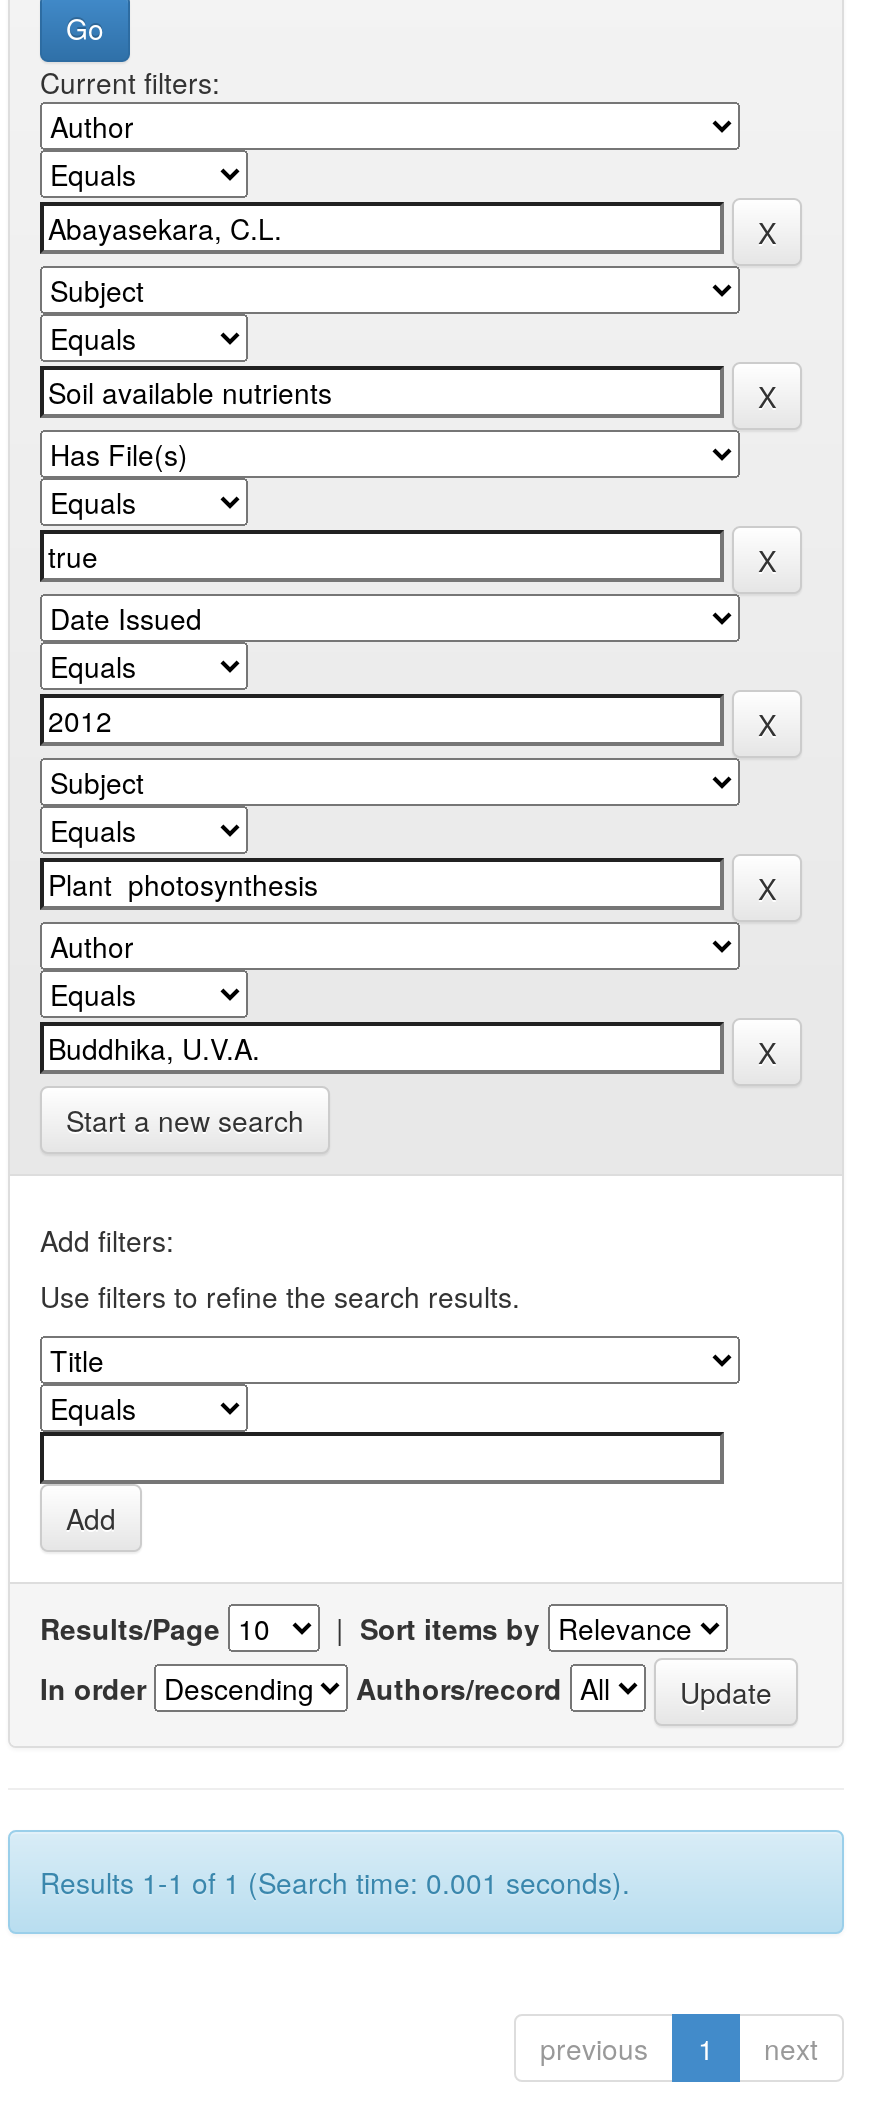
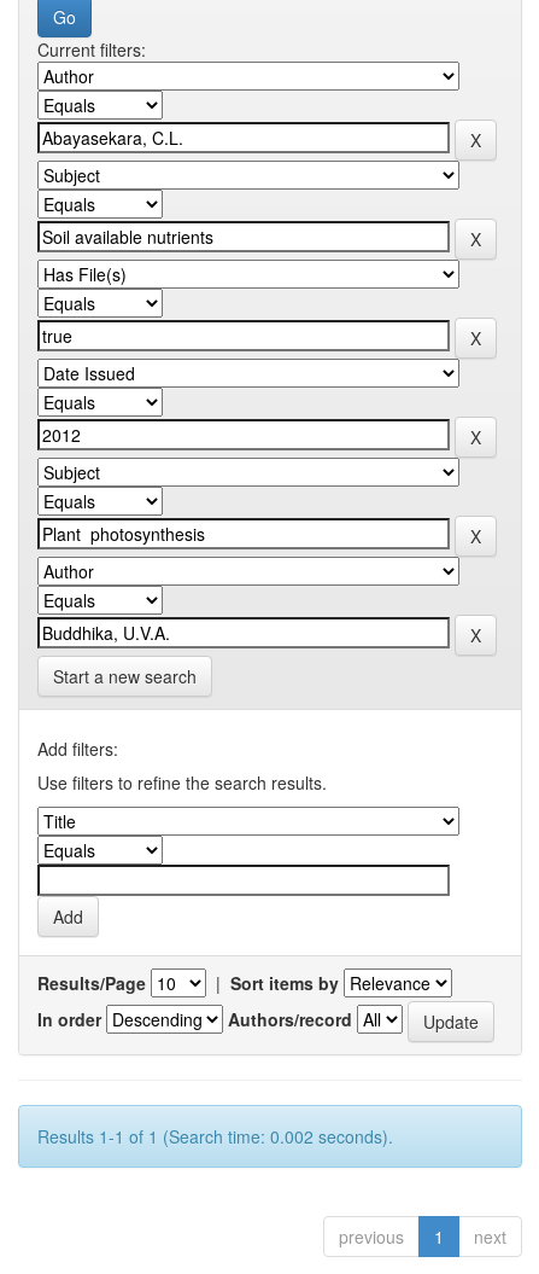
- Results 1-1 of 1 (Search time: 0.001 seconds).
+ Results 1-1 of 1 (Search time: 0.002 seconds).
